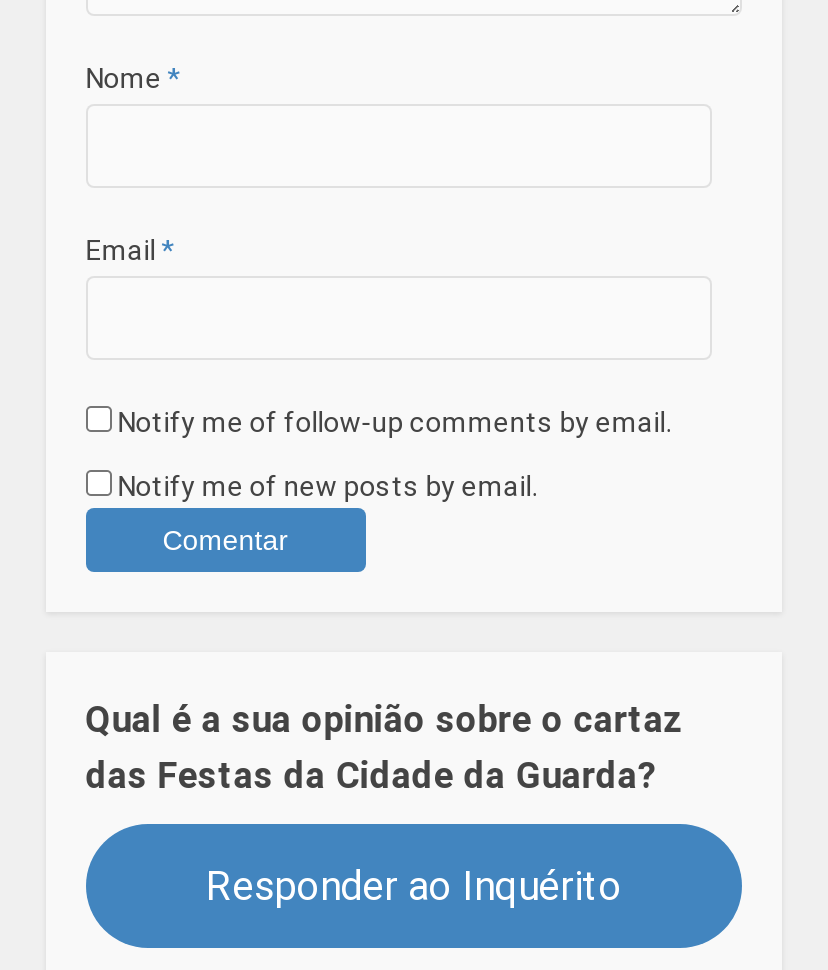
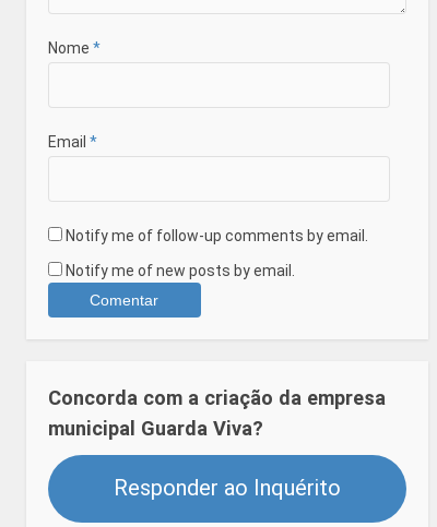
- Qual é a sua opinião sobre o cartaz
- das Festas da Cidade da Guarda?
+ Concorda com a criação da empresa
+ municipal Guarda Viva?
